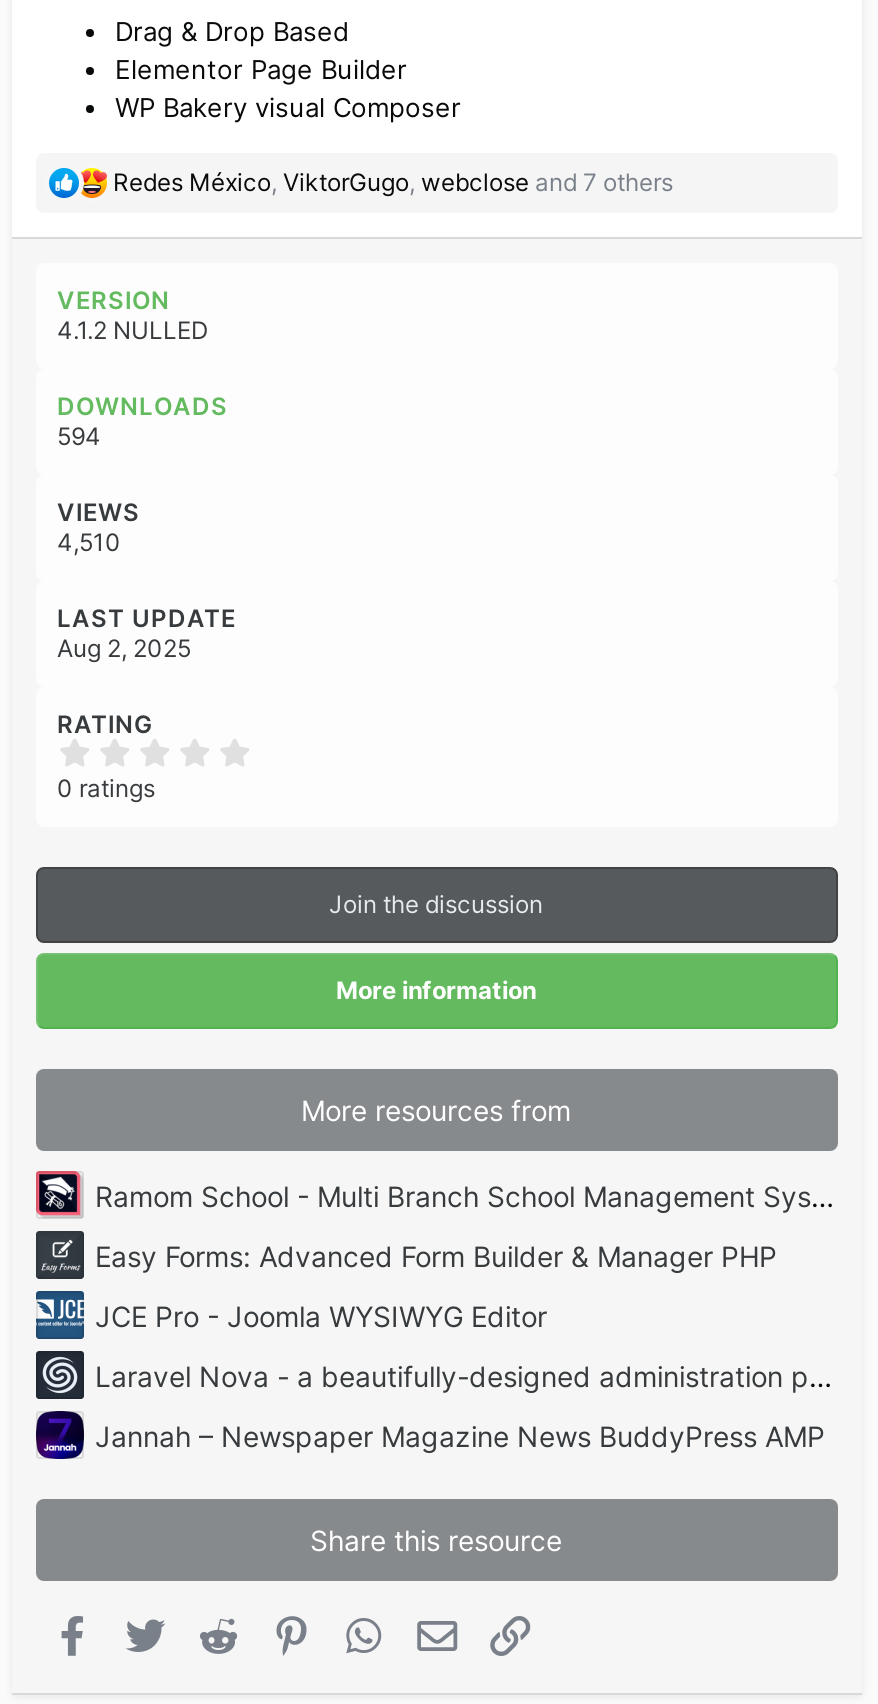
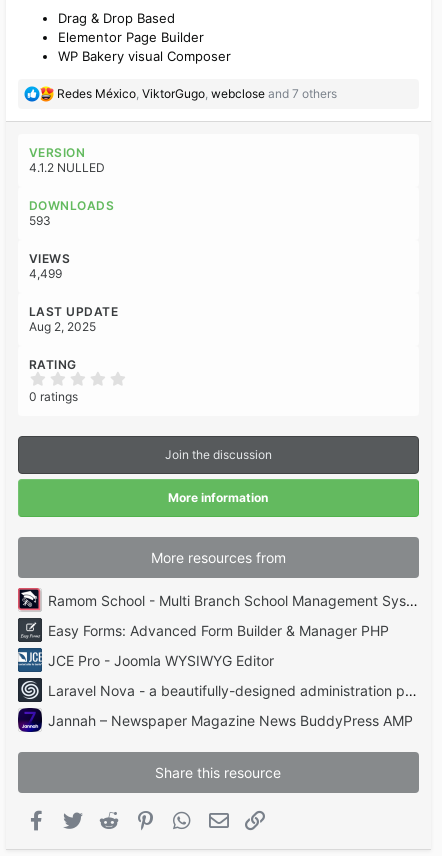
- 594
+ 593

- 4,510
+ 4,499
